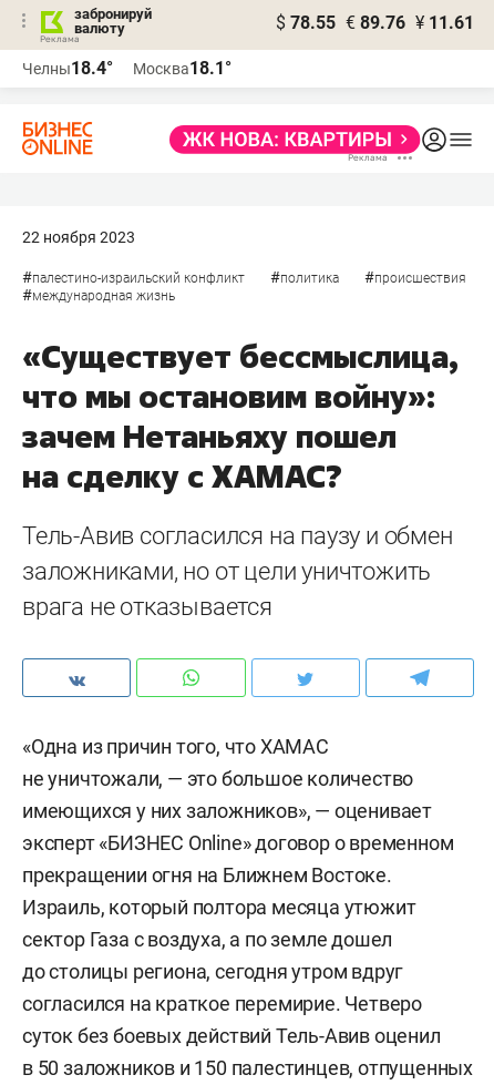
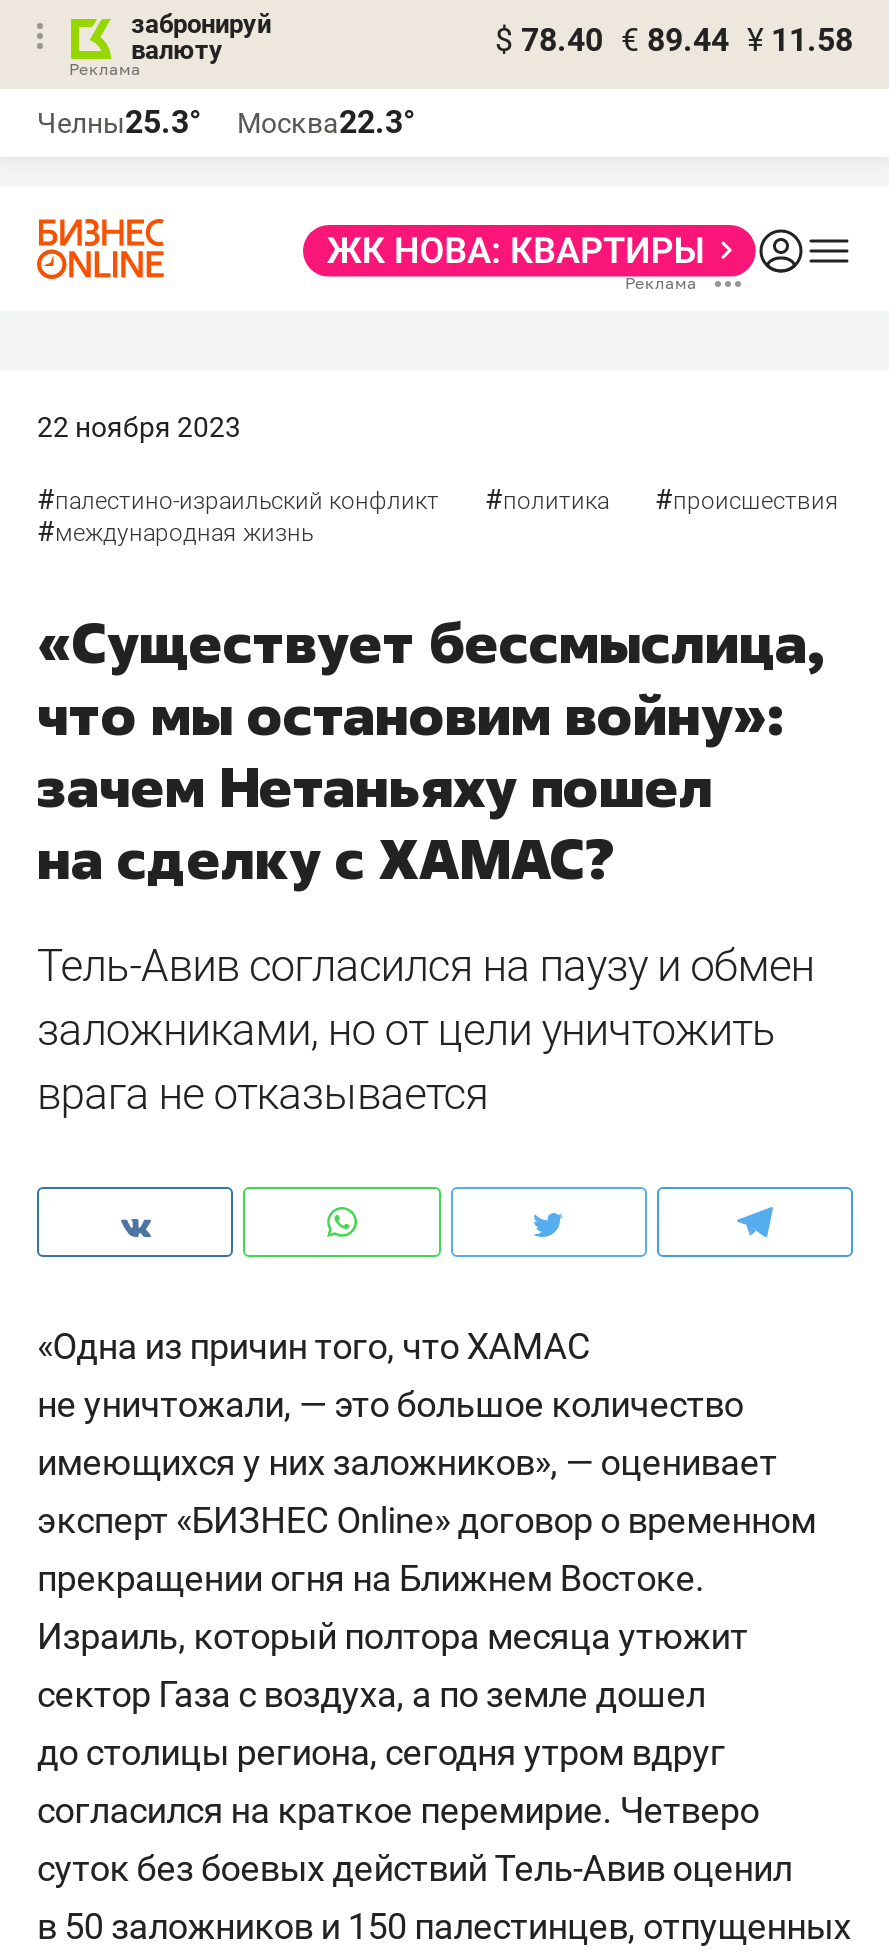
- $ 78.55 € 89.76 ¥ 11.61
+ $ 78.40 € 89.44 ¥ 11.58

- Челны18.4°
+ Челны25.3°

- Москва18.1°
+ Москва22.3°
